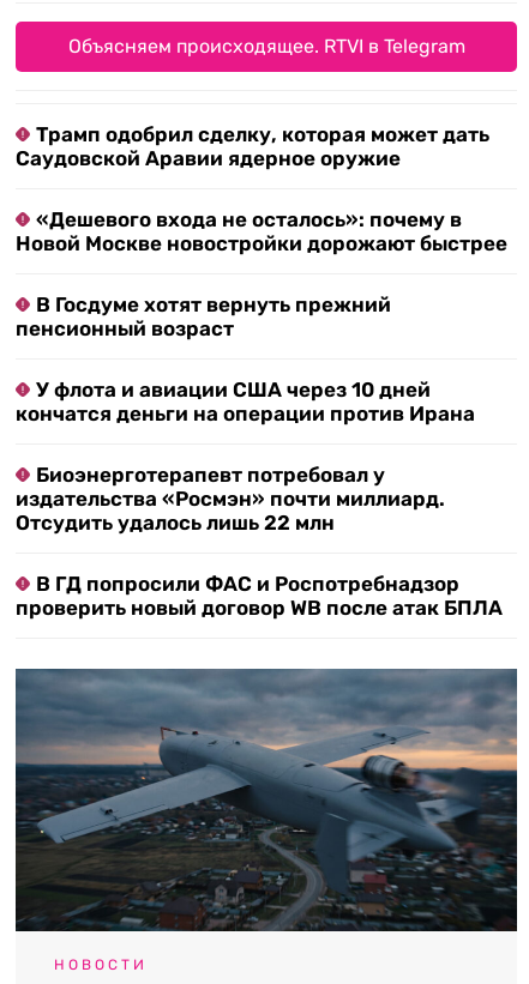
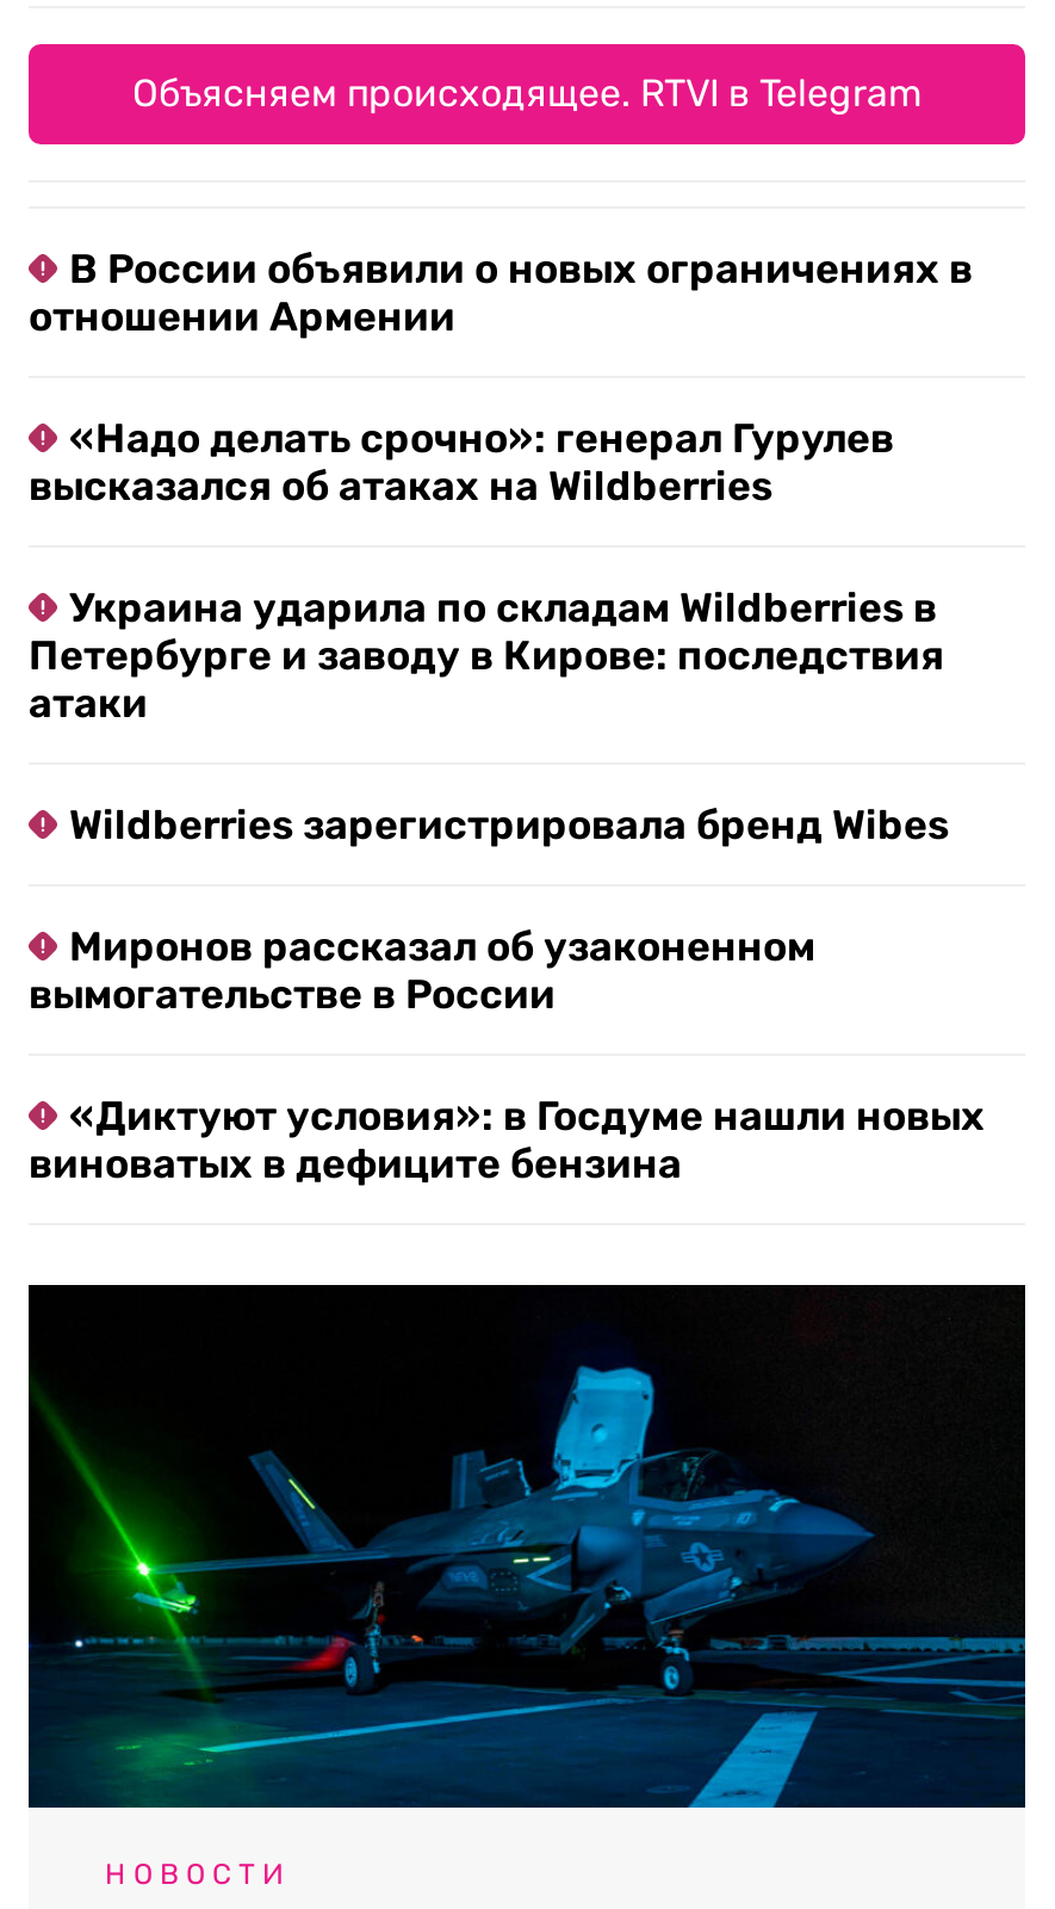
- Трамп одобрил сделку, которая может дать
- Саудовской Аравии ядерное оружие
+ В России объявили о новых ограничениях в
+ отношении Армении

- «Дешевого входа не осталось»: почему в
- Новой Москве новостройки дорожают быстрее
+ «Надо делать срочно»: генерал Гурулев
+ высказался об атаках на Wildberries

- В Госдуме хотят вернуть прежний
- пенсионный возраст
+ Украина ударила по складам Wildberries в
+ Петербурге и заводу в Кирове: последствия
+ атаки

- У флота и авиации США через 10 дней
- кончатся деньги на операции против Ирана
+ Wildberries зарегистрировала бренд Wibes

- Биоэнерготерапевт потребовал у
- издательства «Росмэн» почти миллиард.
- Отсудить удалось лишь 22 млн
+ Миронов рассказал об узаконенном
+ вымогательстве в России

- В ГД попросили ФАС и Роспотребнадзор
- проверить новый договор WB после атак БПЛА
+ «Диктуют условия»: в Госдуме нашли новых
+ виноватых в дефиците бензина

- [image]
+ [image]
